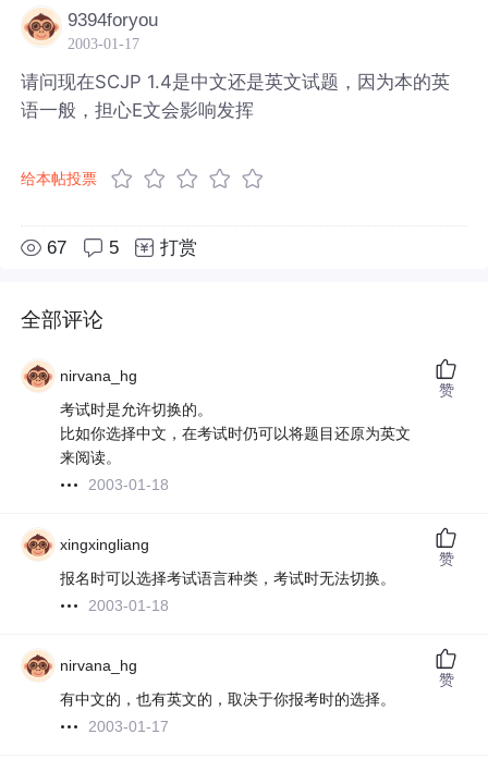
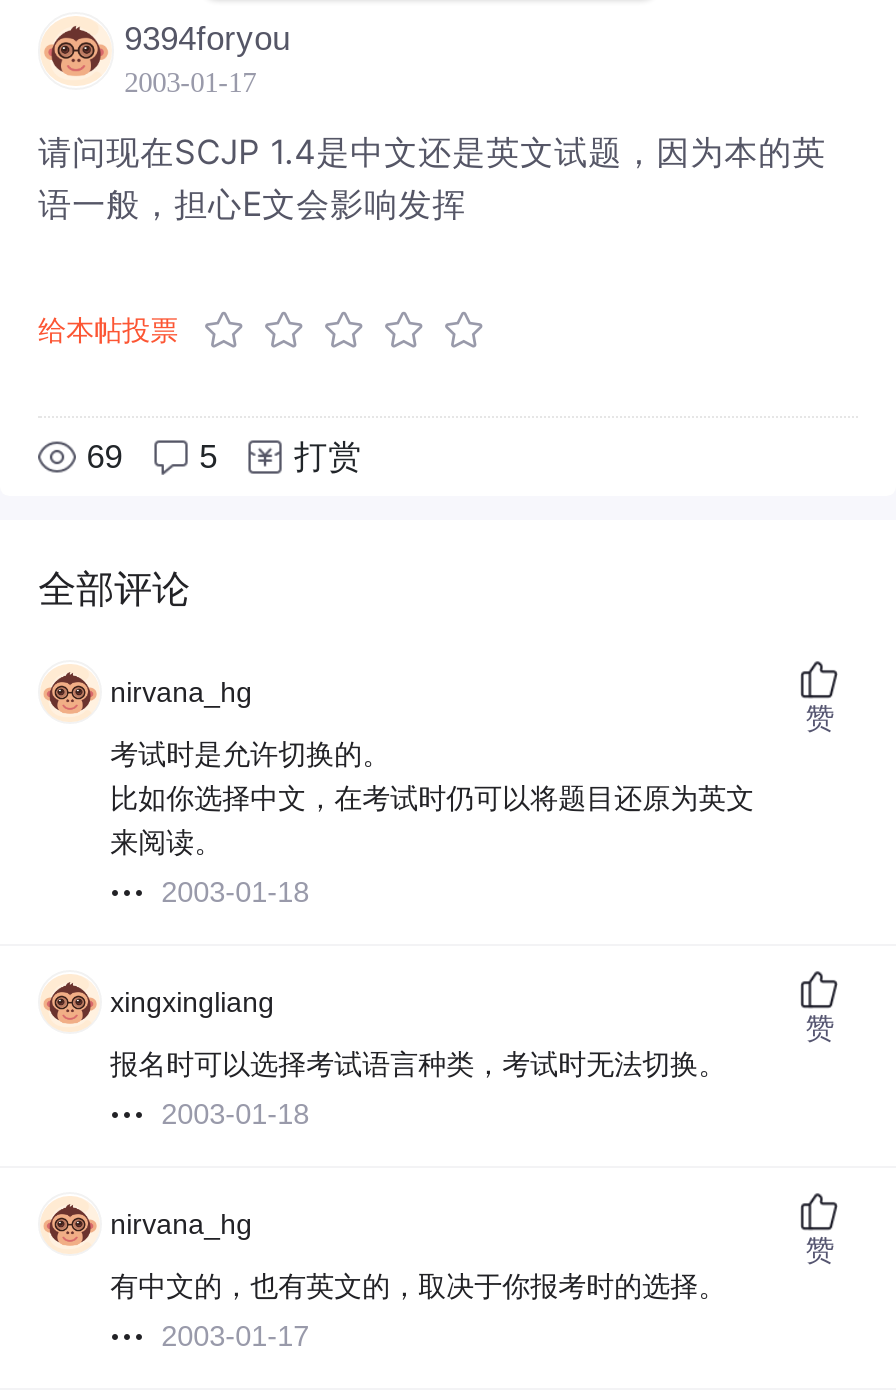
- 67
+ 69
